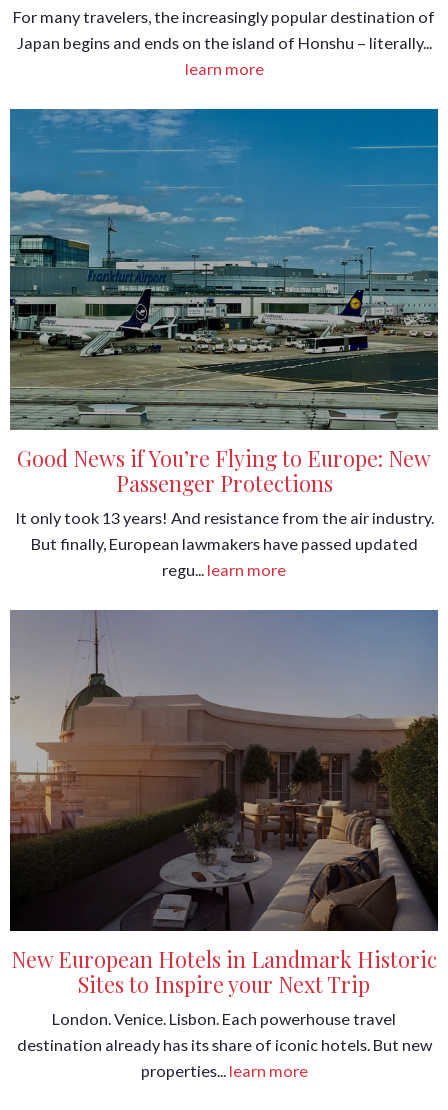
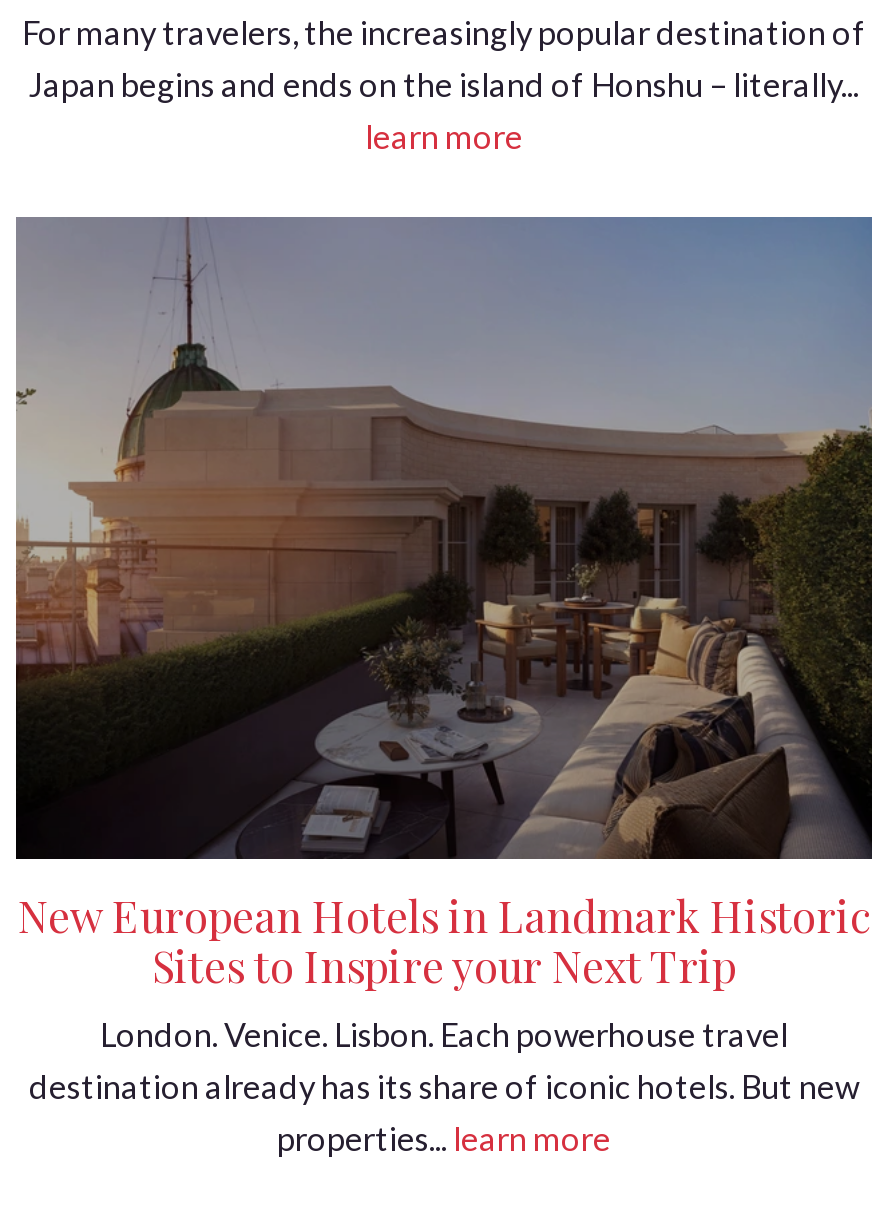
- [image]
- Good News if You’re Flying to Europe: New
- Passenger Protections
- It only took 13 years! And resistance from the air industry.
- But finally, European lawmakers have passed updated
- regu... learn more
